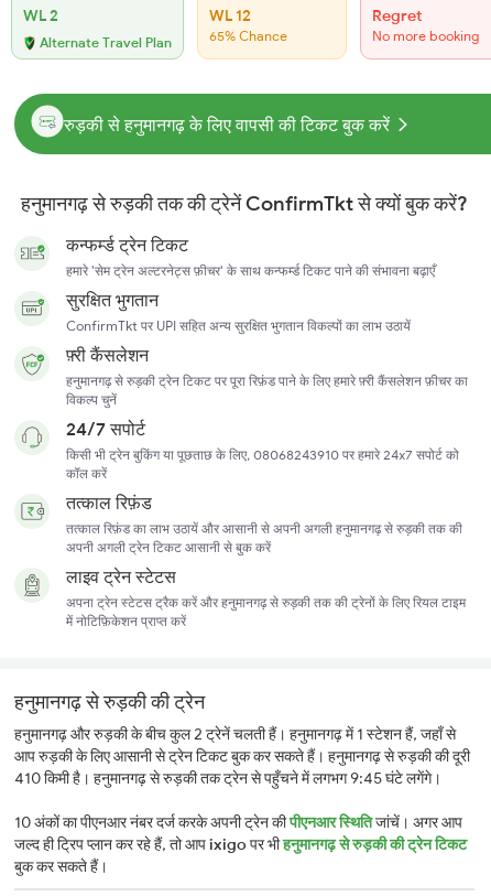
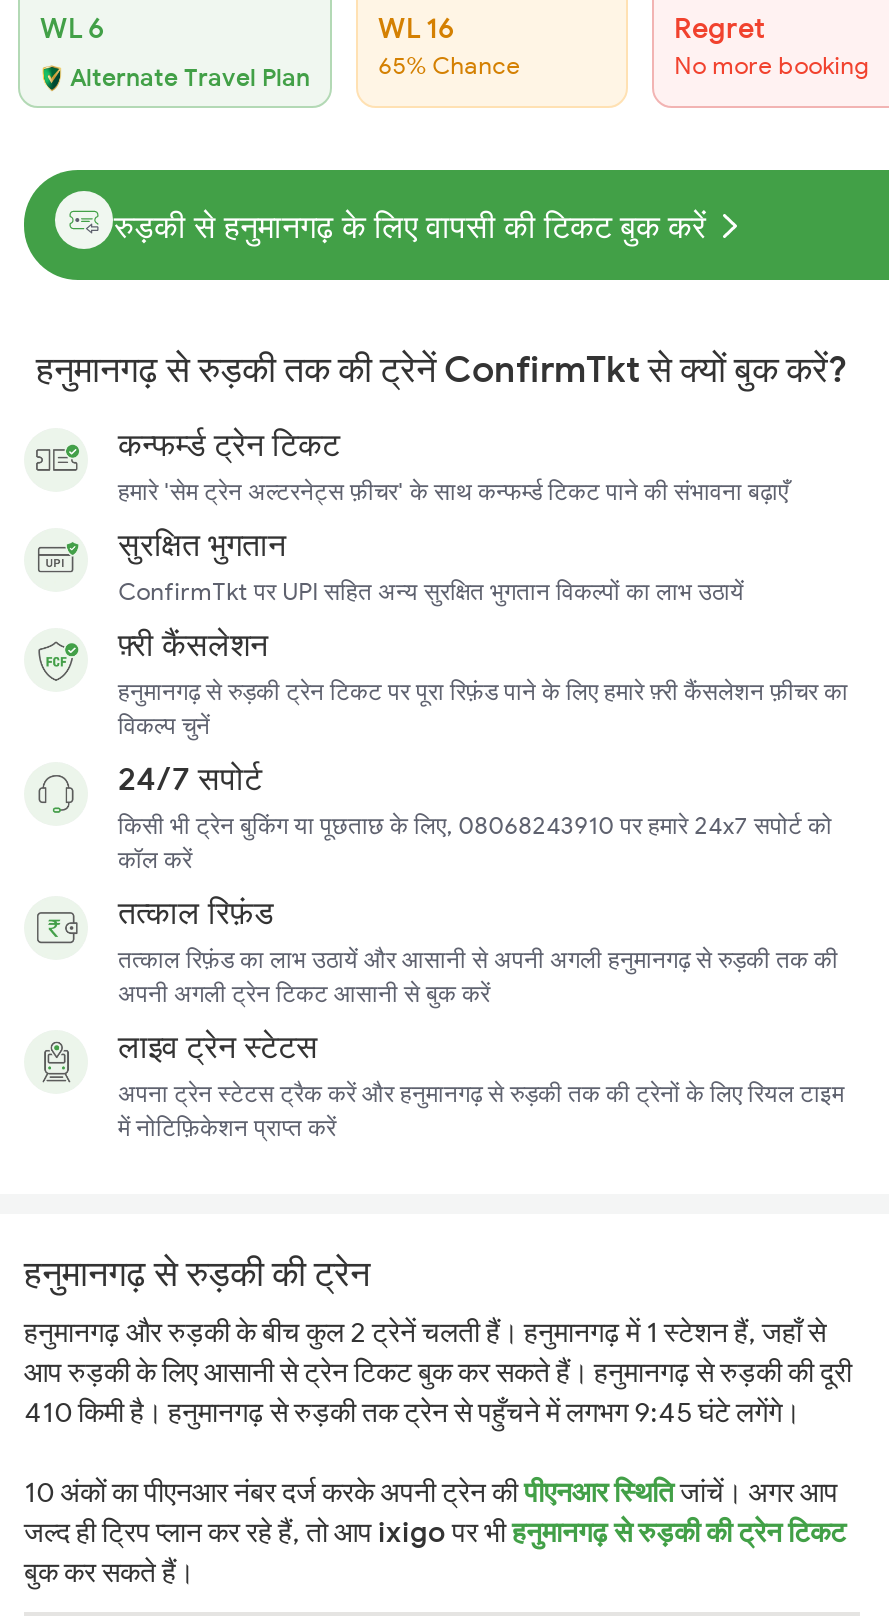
- WL 2
+ WL 6

- WL 12
+ WL 16
